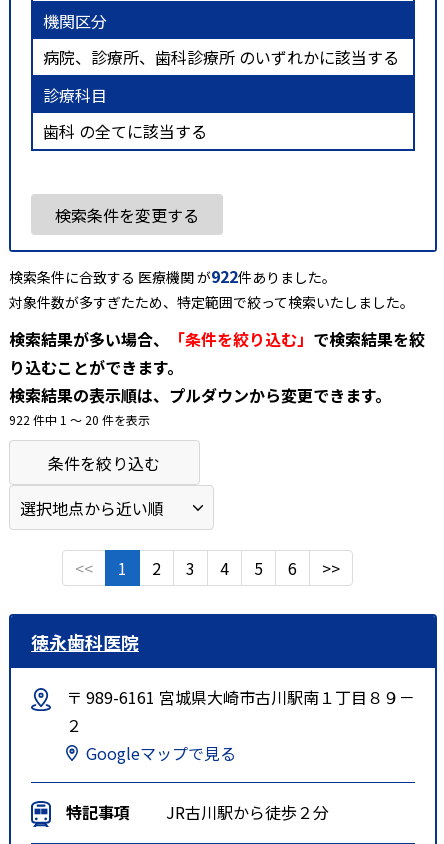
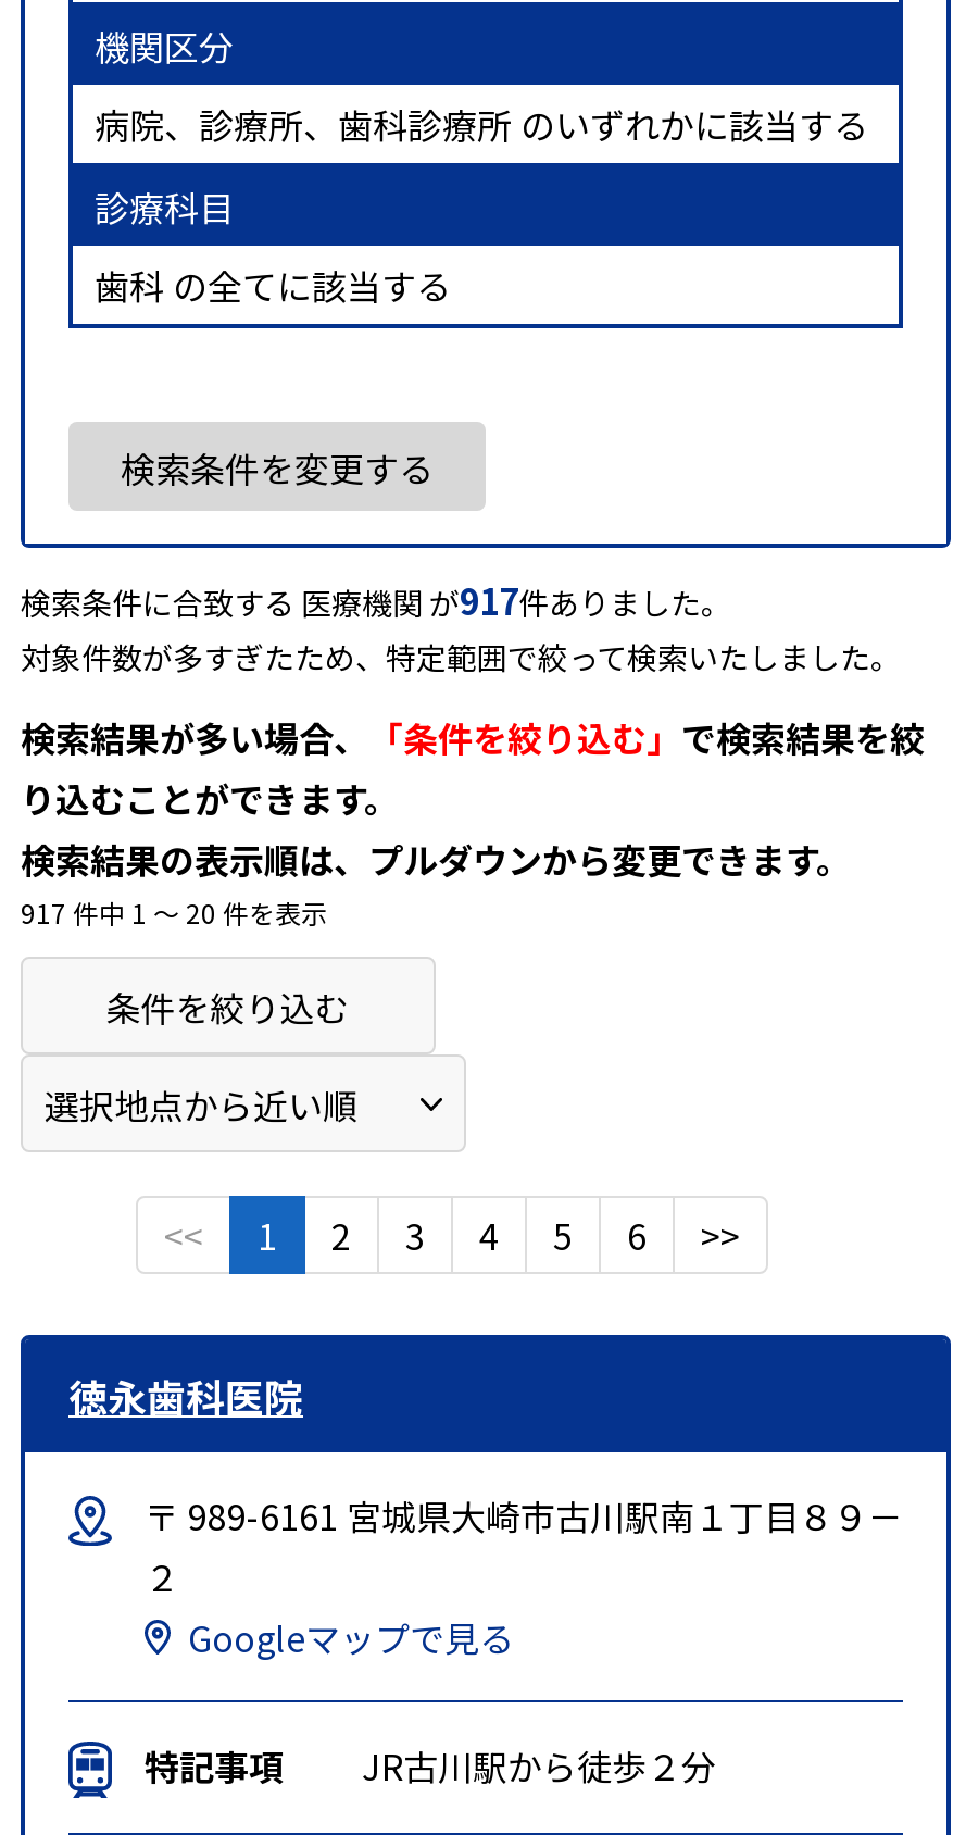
- 検索条件に合致する 医療機関 が922件ありました。
+ 検索条件に合致する 医療機関 が917件ありました。

- 922 件中 1 〜 20 件を表示
+ 917 件中 1 〜 20 件を表示
